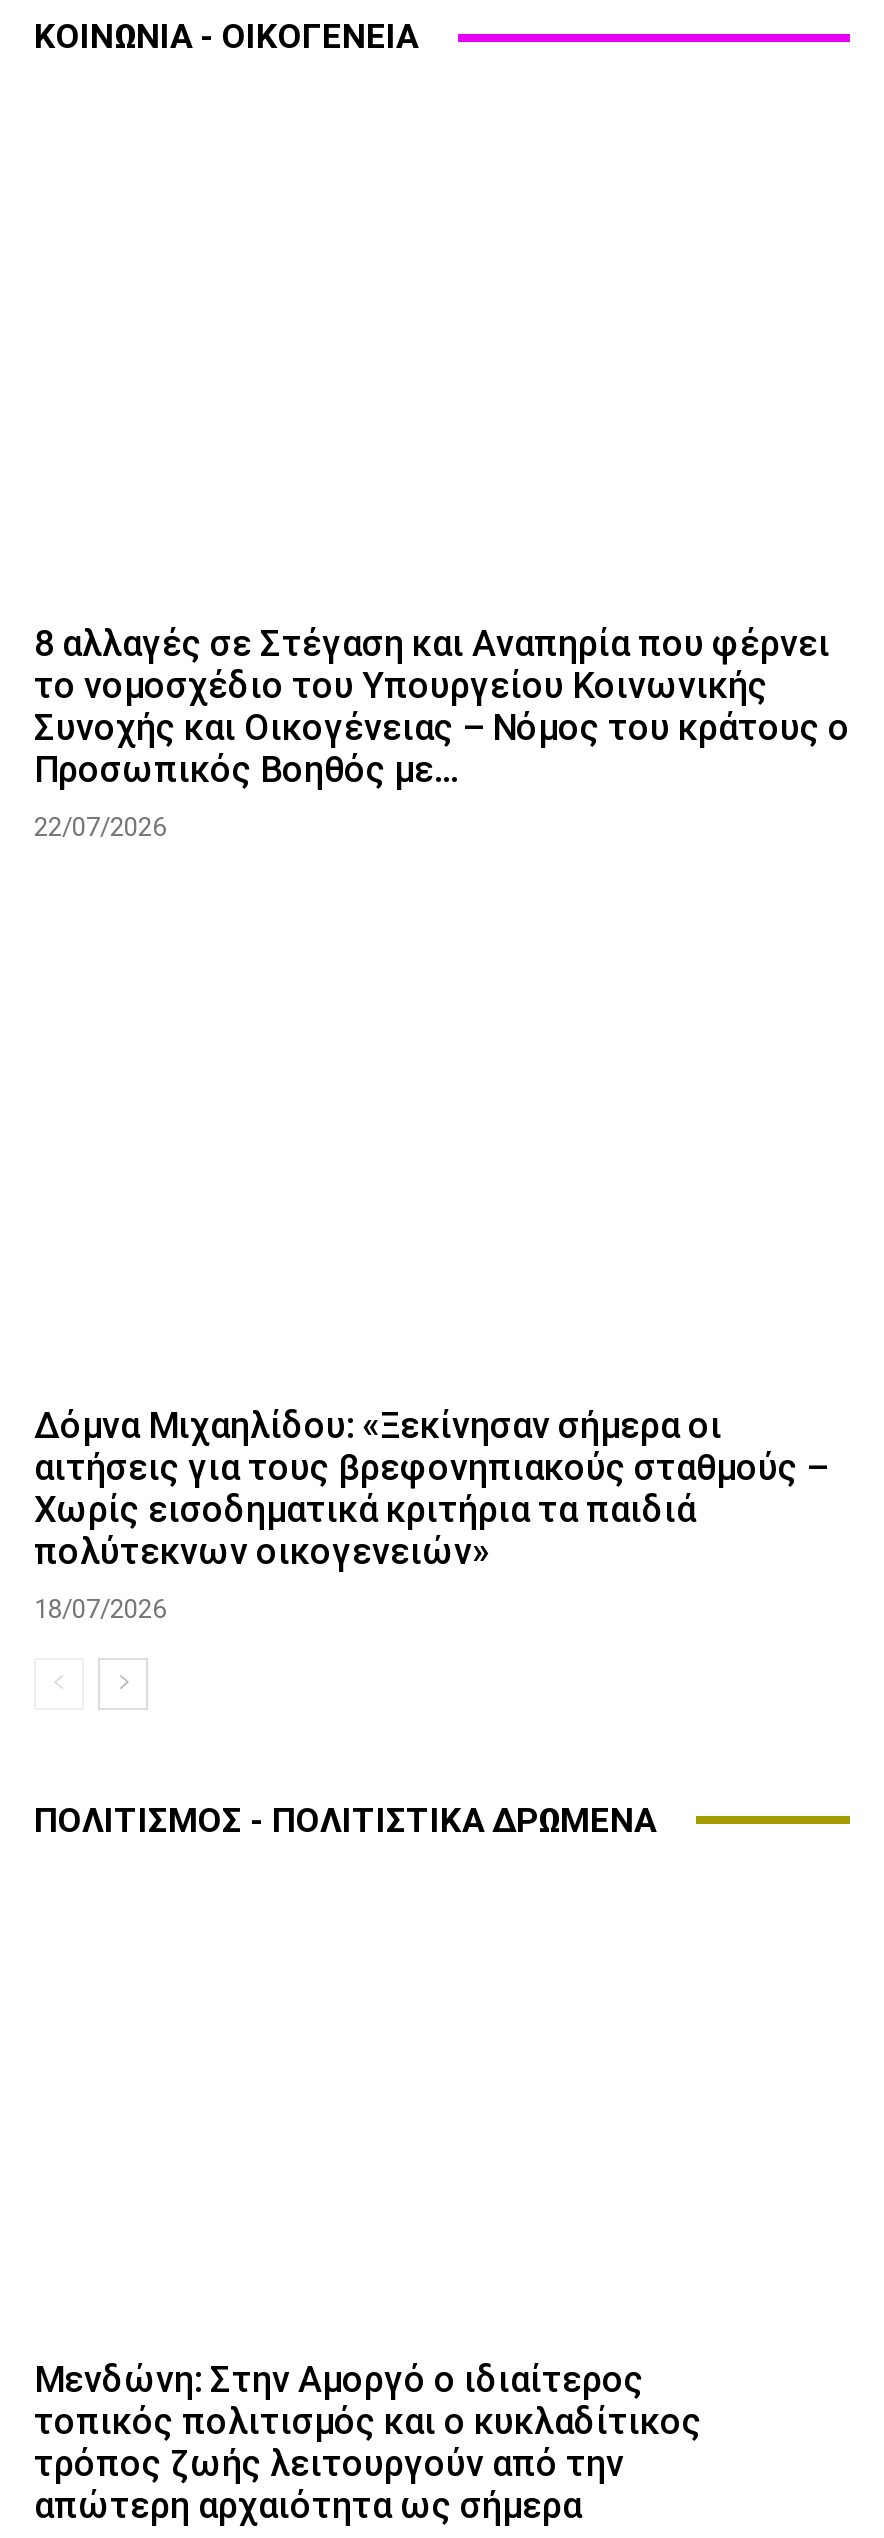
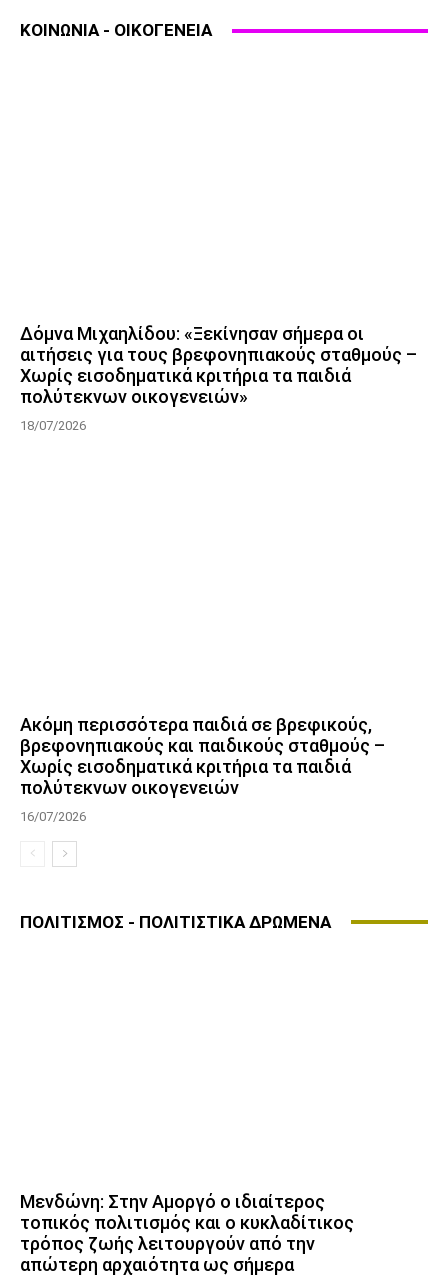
- 8 αλλαγές σε Στέγαση και Αναπηρία που φέρνει
- το νομοσχέδιο του Υπουργείου Κοινωνικής
- Συνοχής και Οικογένειας – Νόμος του κράτους ο
- Προσωπικός Βοηθός με...
- 22/07/2026

moved up: Δόμνα Μιχαηλίδου: «Ξεκίνησαν σήμερα οι | αιτήσεις για τους βρεφονηπιακούς σταθμούς – | Χωρίς εισοδηματικά κριτήρια τα παιδιά | πολύτεκνων οικογενειών» | 18/07/2026

+ Ακόμη περισσότερα παιδιά σε βρεφικούς,
+ βρεφονηπιακούς και παιδικούς σταθμούς –
+ Χωρίς εισοδηματικά κριτήρια τα παιδιά
+ πολύτεκνων οικογενειών
+ 16/07/2026
